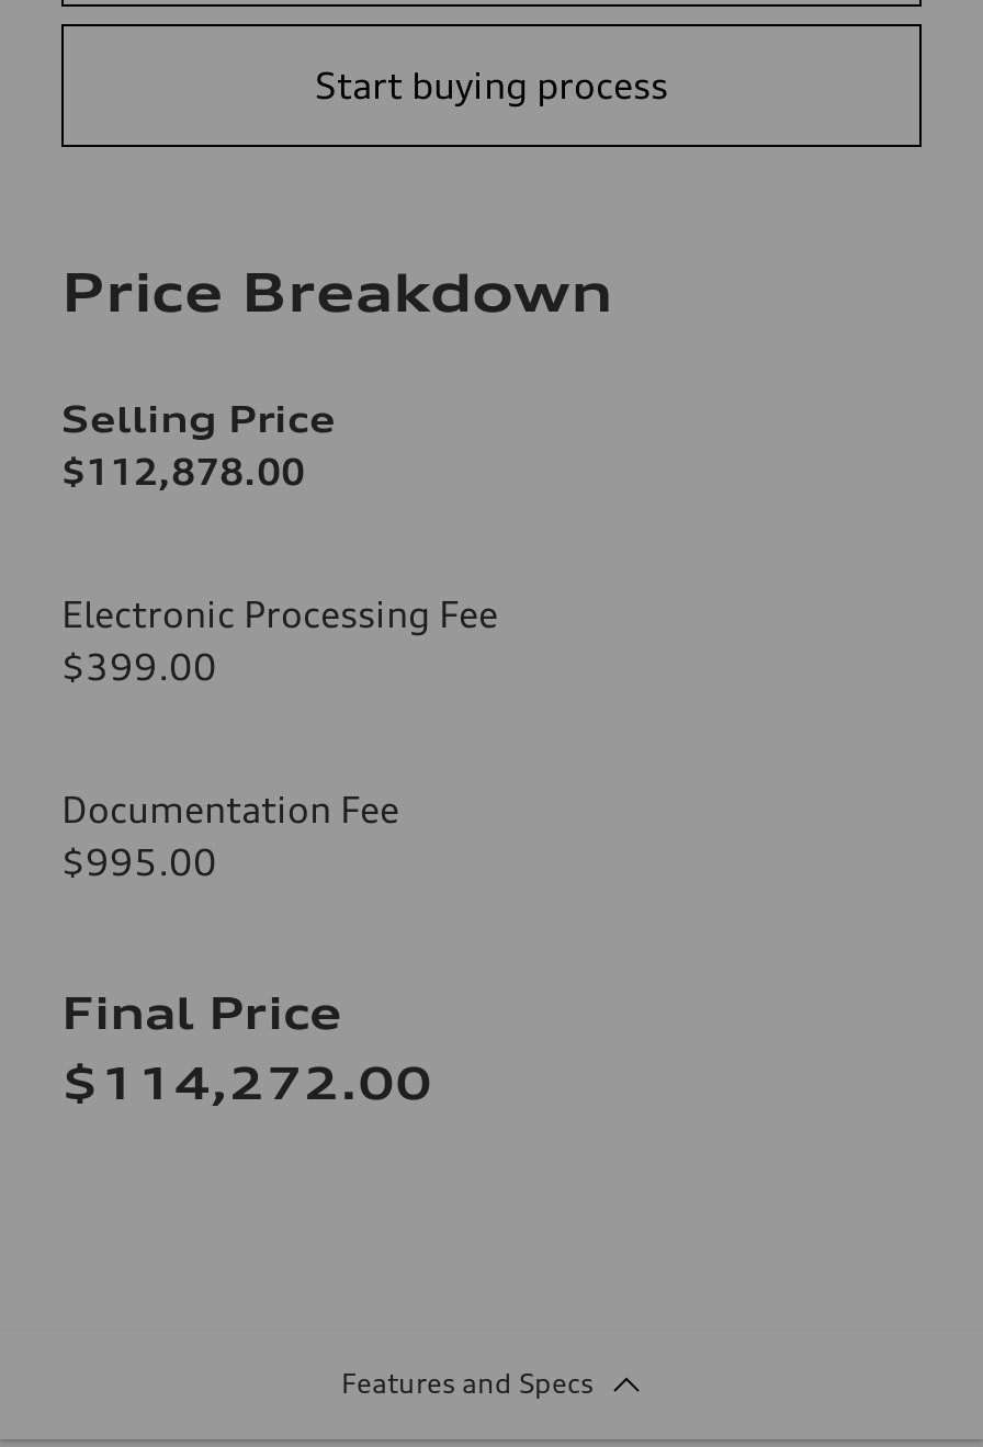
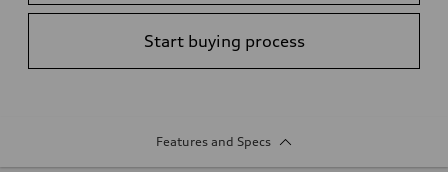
- Price Breakdown
- Selling Price
- $112,878.00
- Electronic Processing Fee
- $399.00
- Documentation Fee
- $995.00
- Final Price
- $114,272.00
